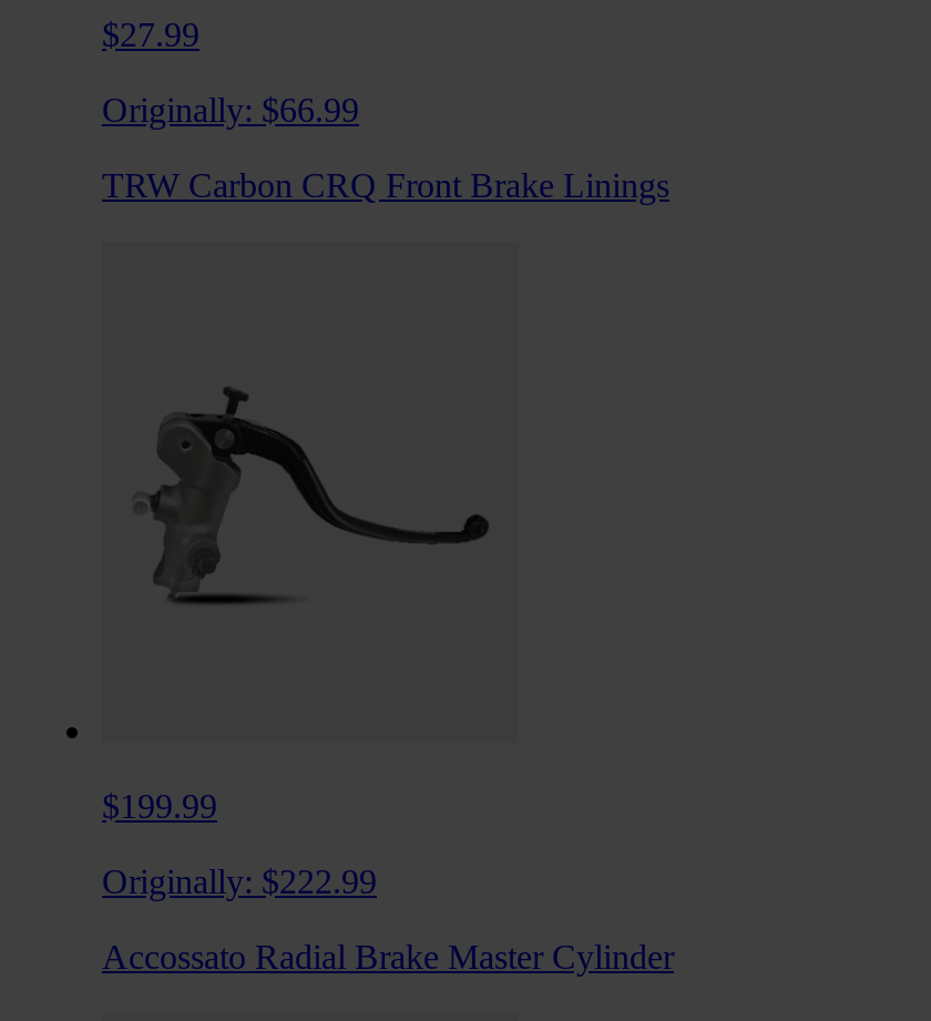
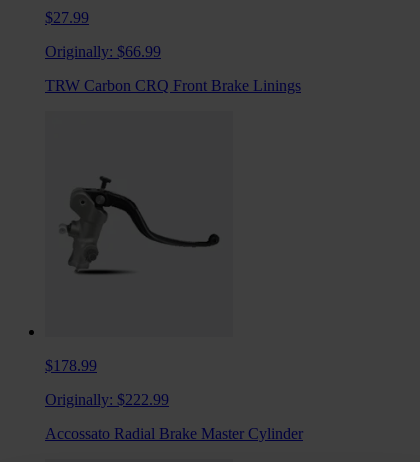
- $199.99
+ $178.99
